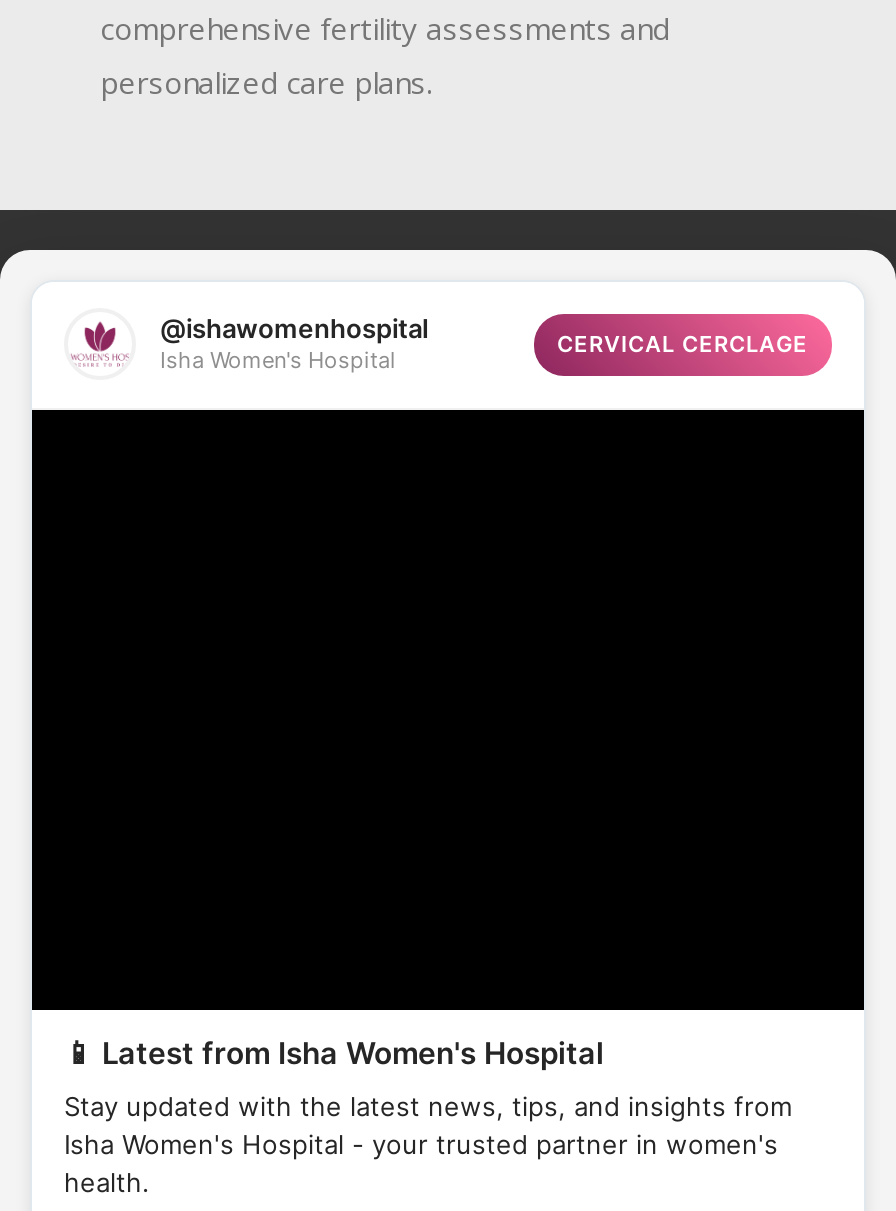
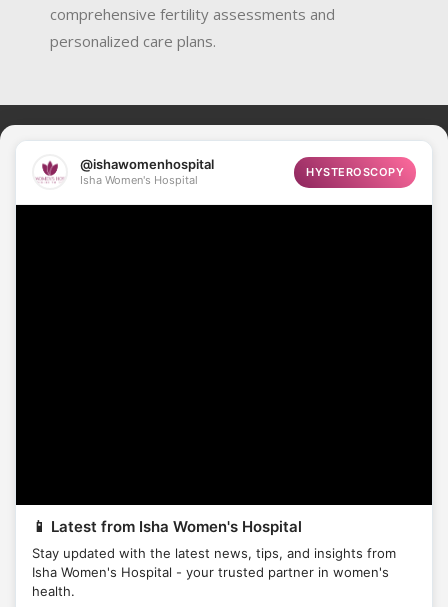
- CERVICAL CERCLAGE
+ HYSTEROSCOPY
